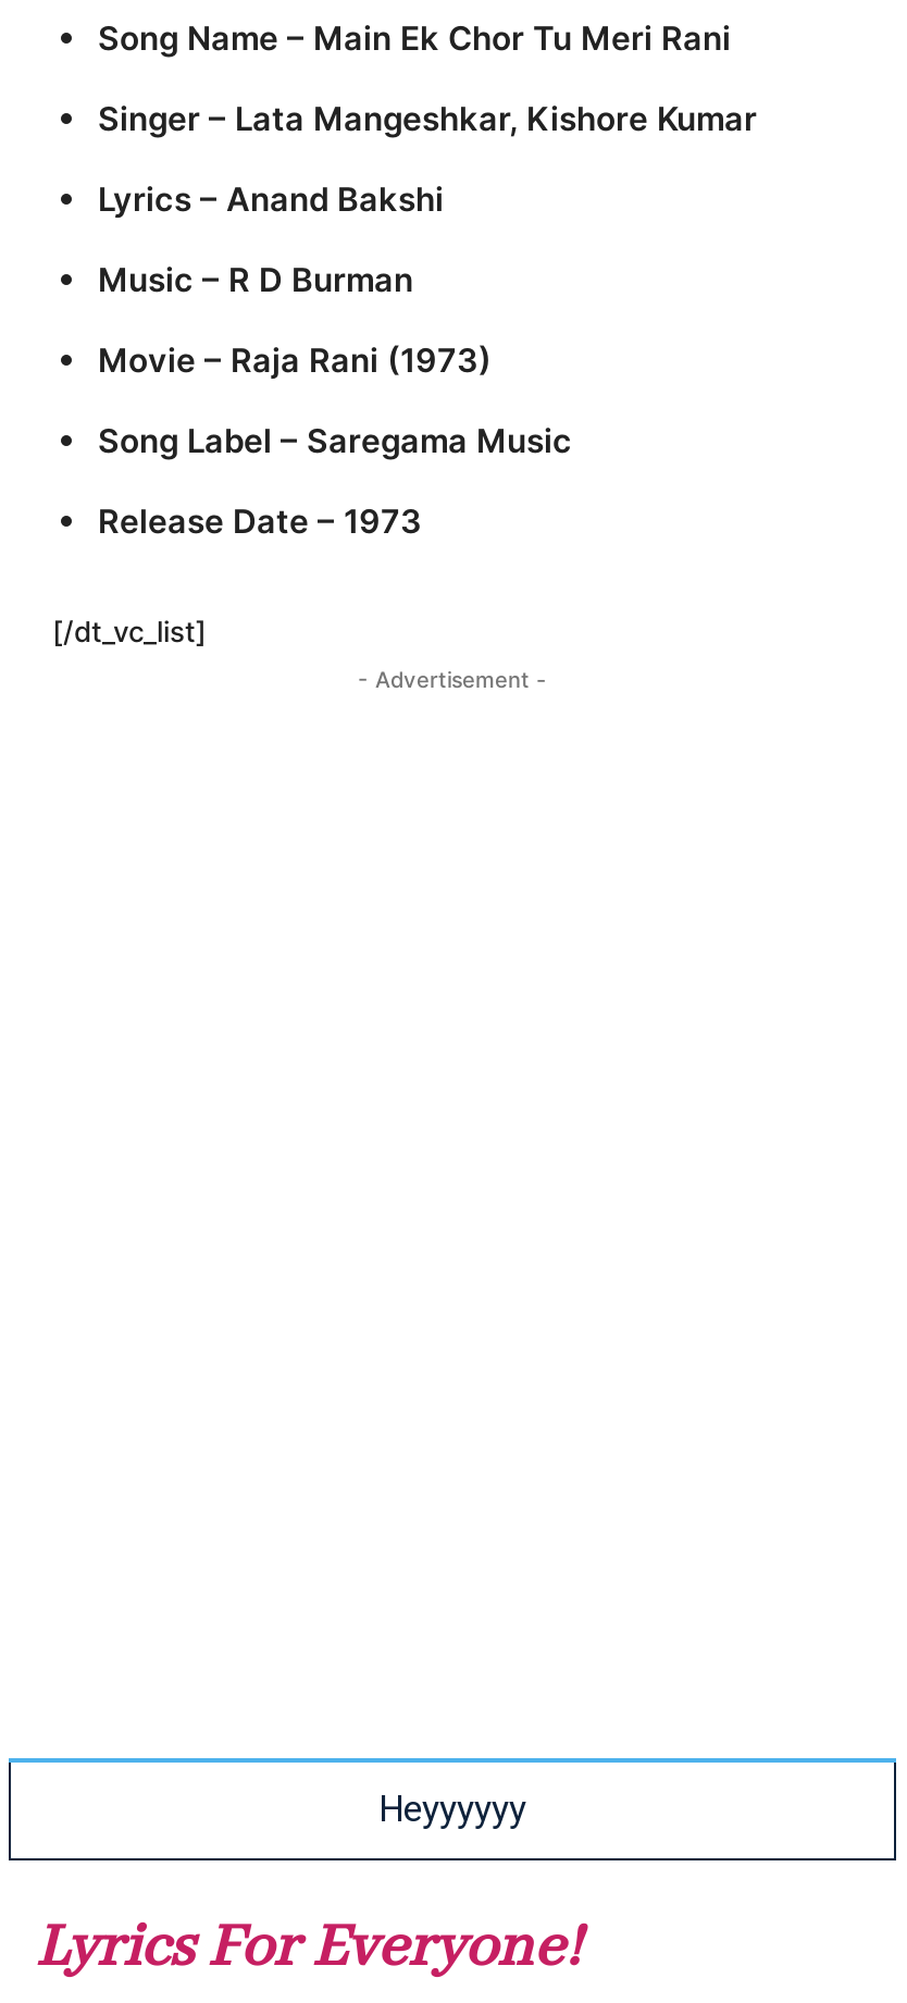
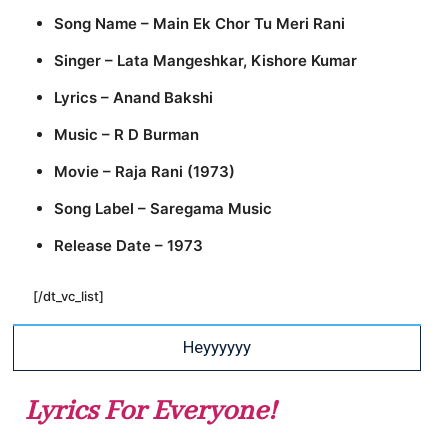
- - Advertisement -
